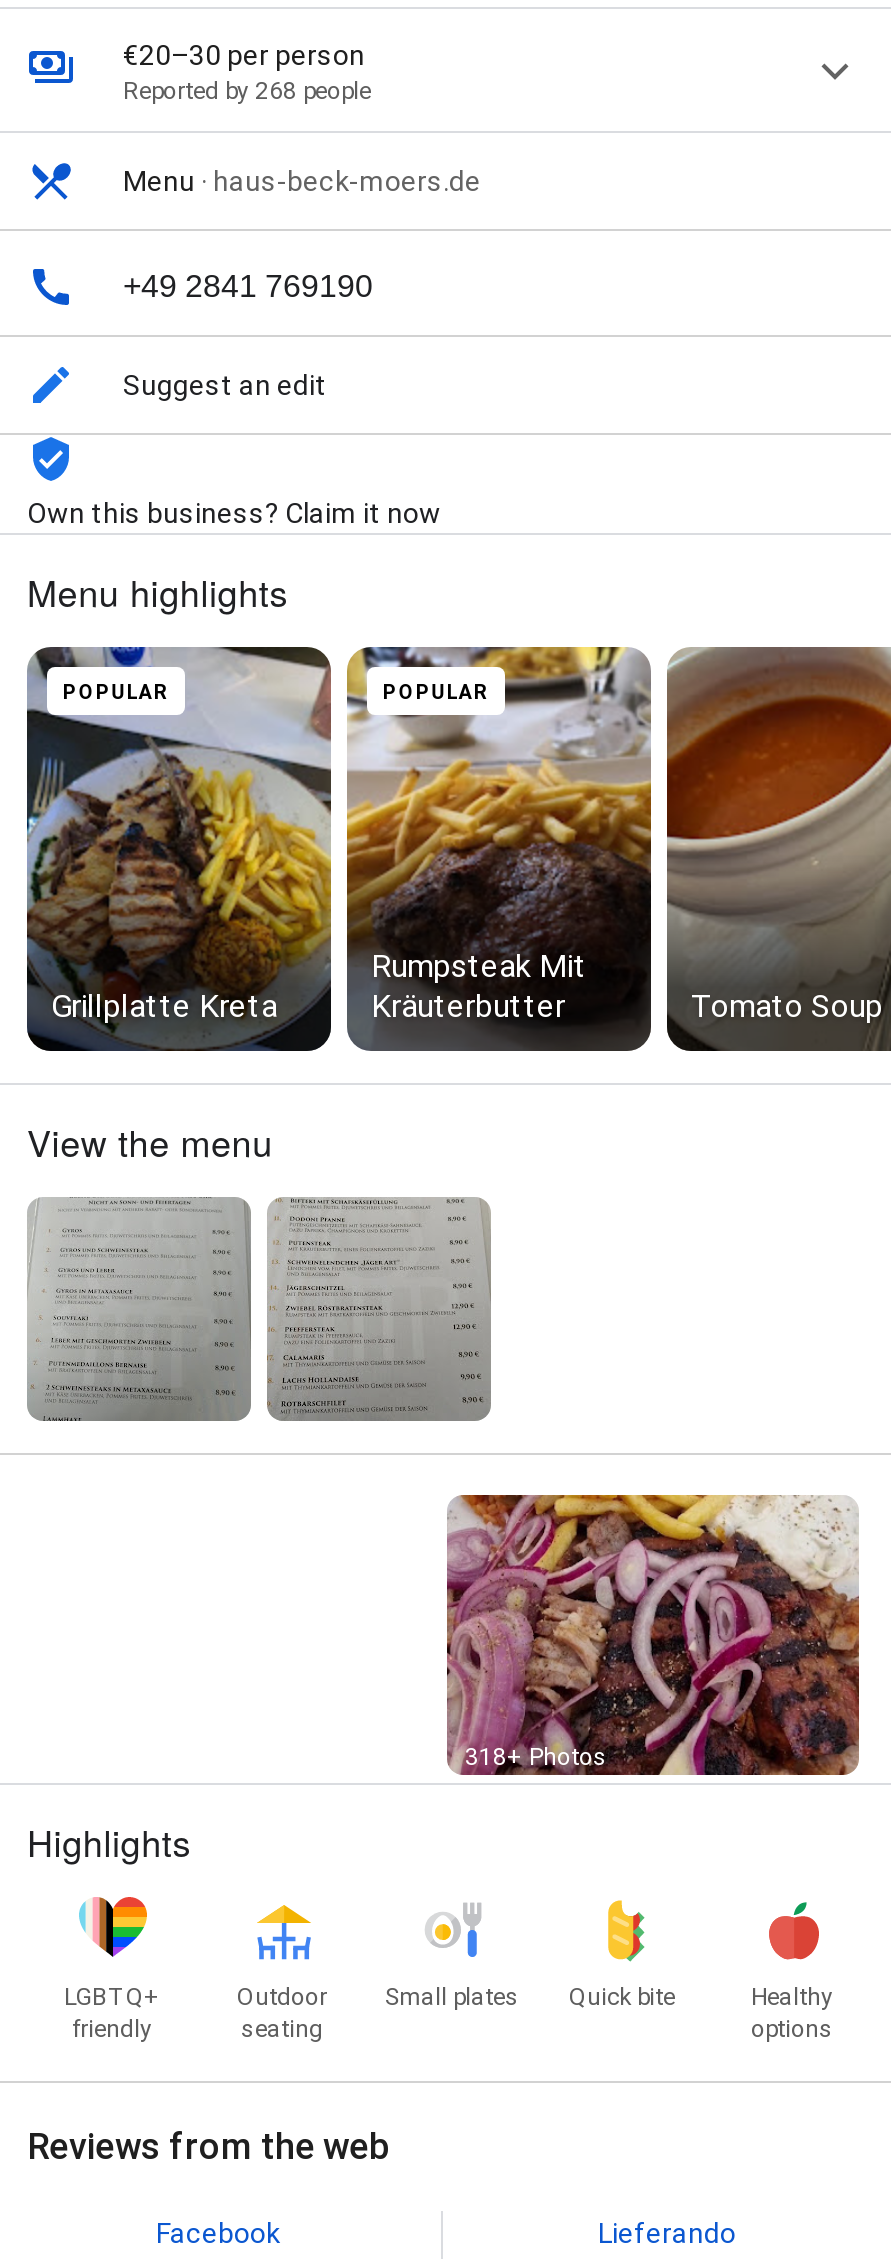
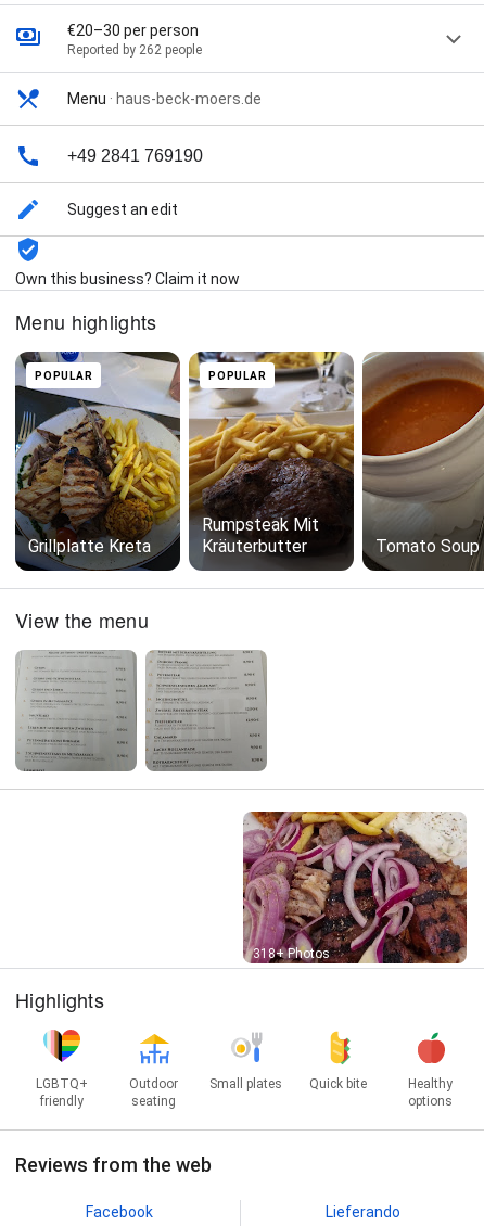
- Reported by 268 people
+ Reported by 262 people
